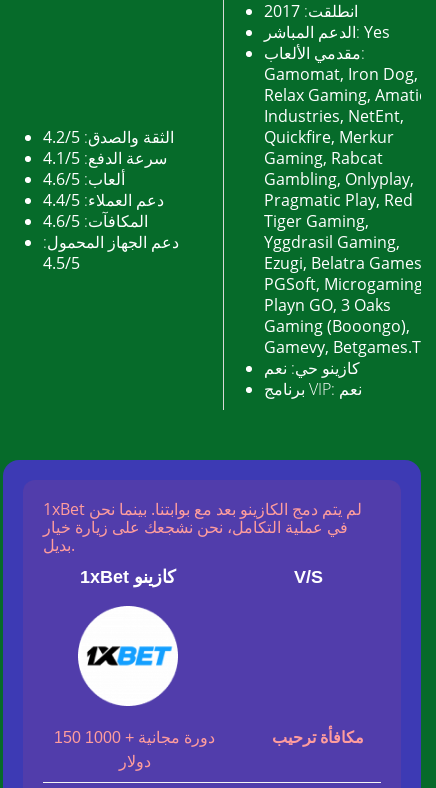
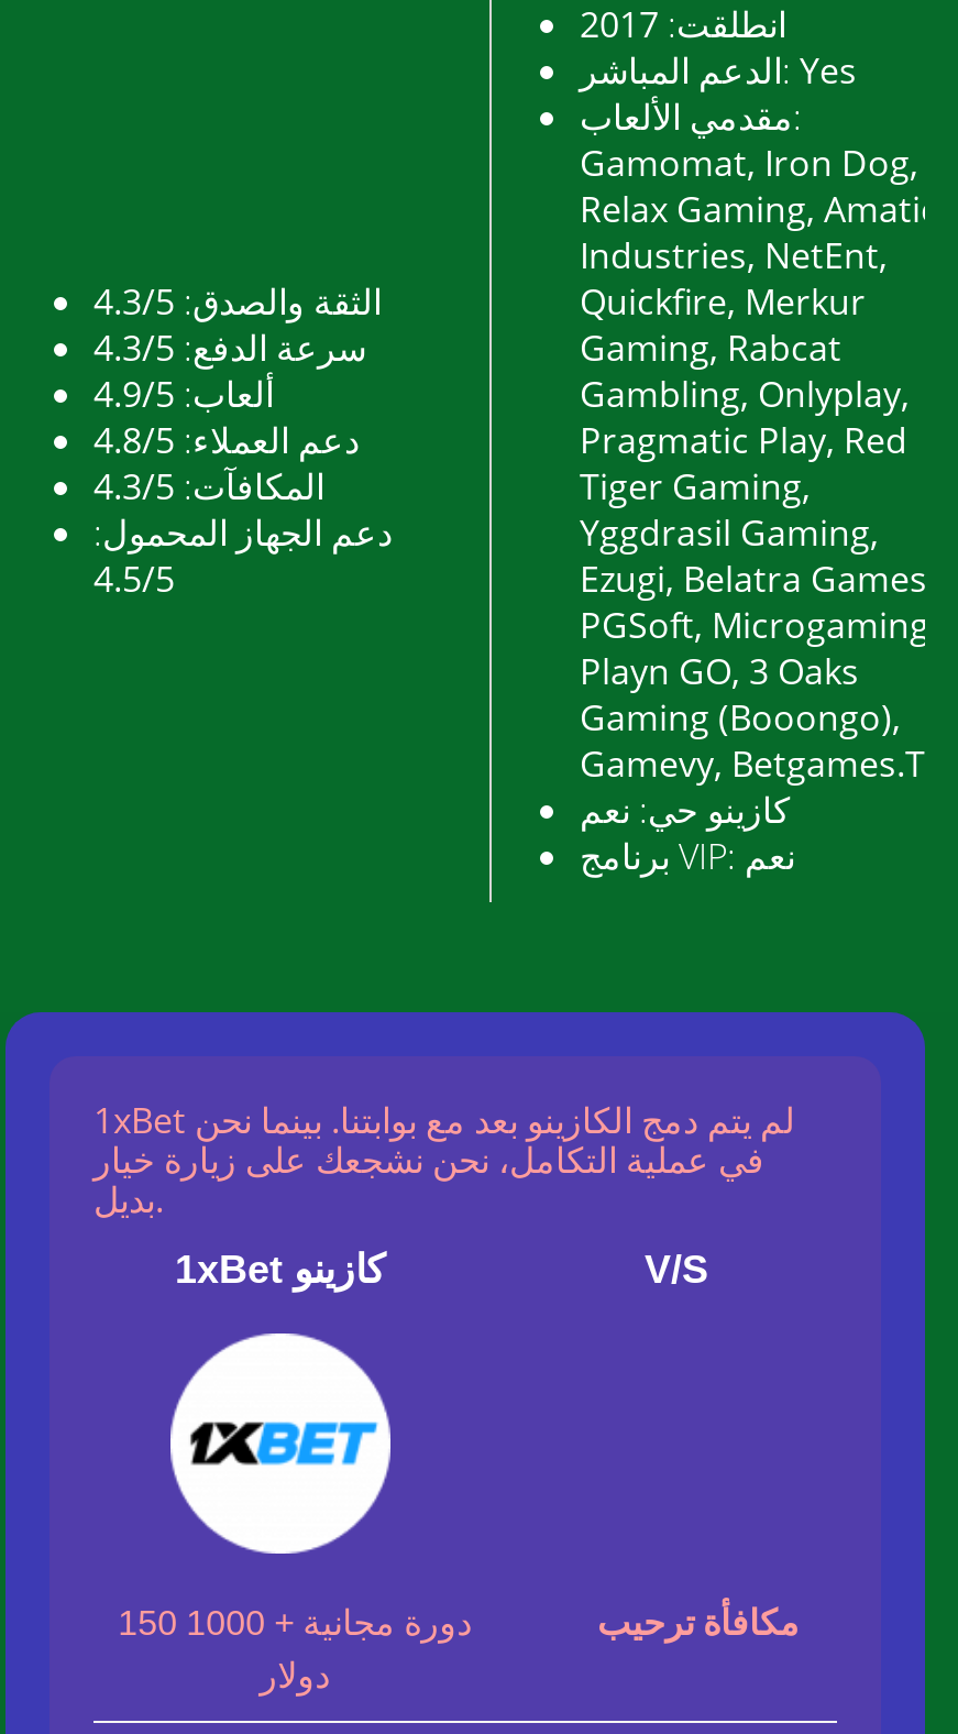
- الثقة والصدق: 4.2/5
+ الثقة والصدق: 4.3/5

- سرعة الدفع: 4.1/5
+ سرعة الدفع: 4.3/5

- ألعاب: 4.6/5
+ ألعاب: 4.9/5

- دعم العملاء: 4.4/5
+ دعم العملاء: 4.8/5

- المكافآت: 4.6/5
+ المكافآت: 4.3/5
